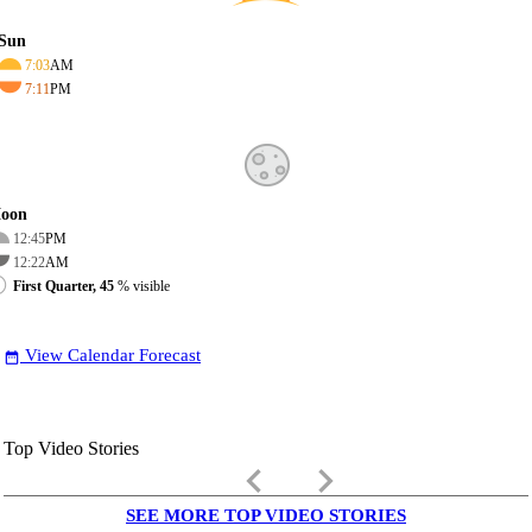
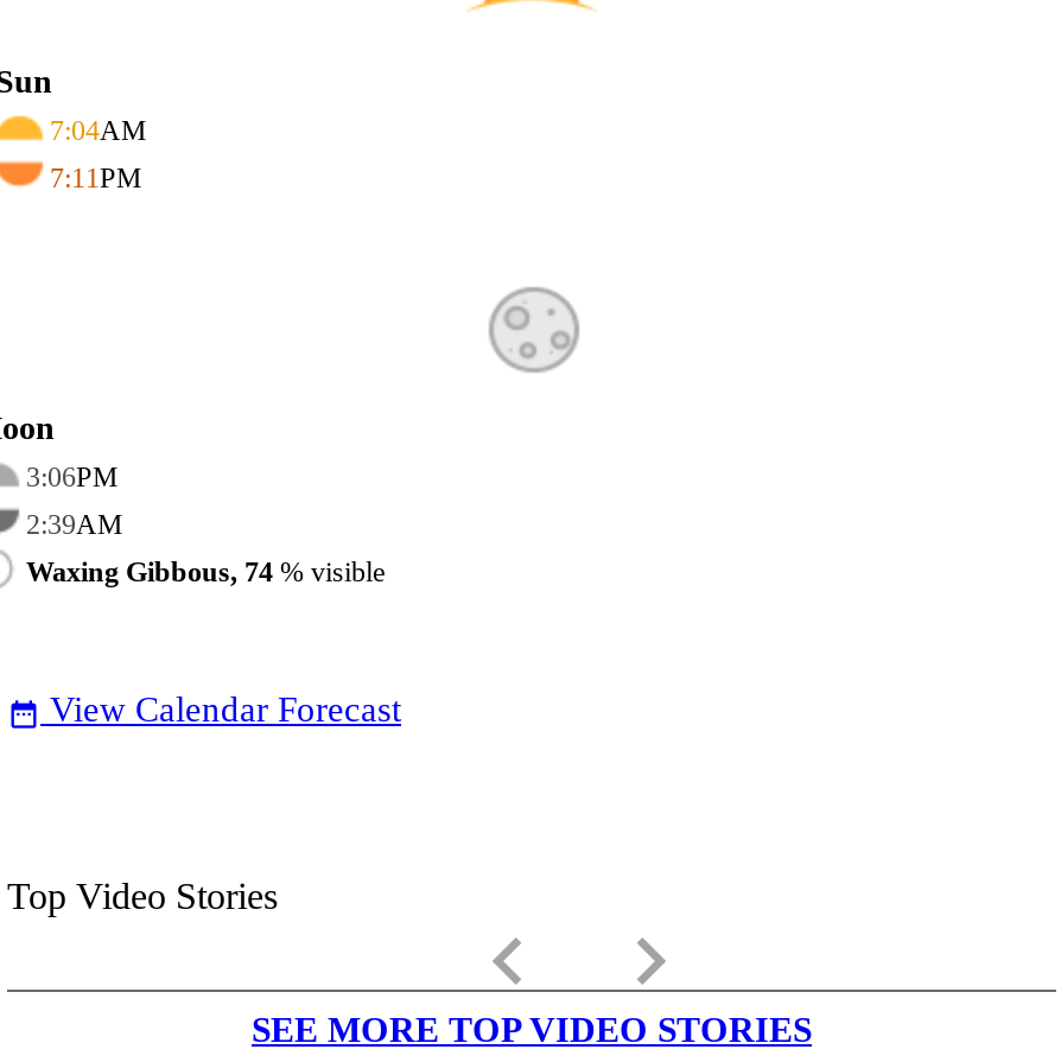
- 7:03AM
+ 7:04AM

- 12:45PM
+ 3:06PM

- 12:22AM
+ 2:39AM

- First Quarter, 45% visible
+ Waxing Gibbous, 74% visible
